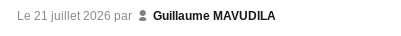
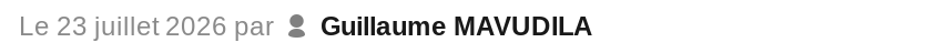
- Le 21 juillet 2026 par
+ Le 23 juillet 2026 par
